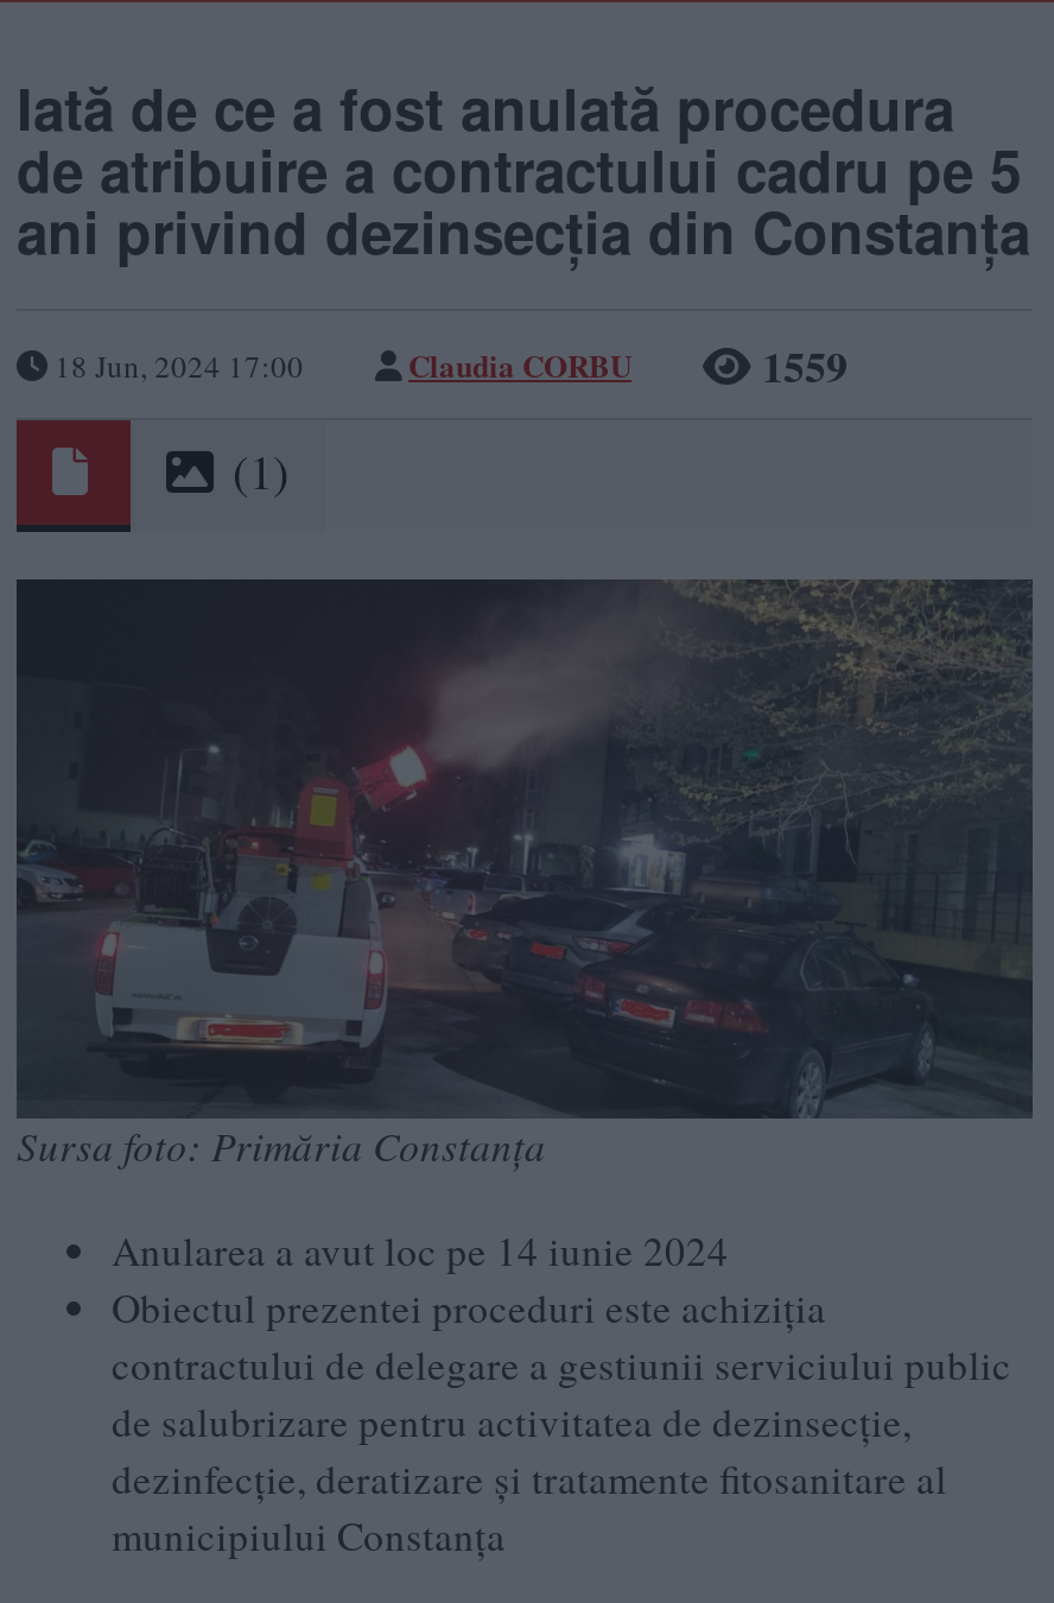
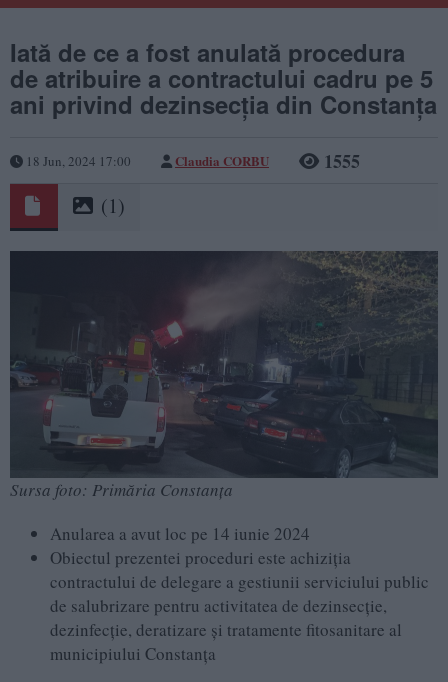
- 1559
+ 1555
